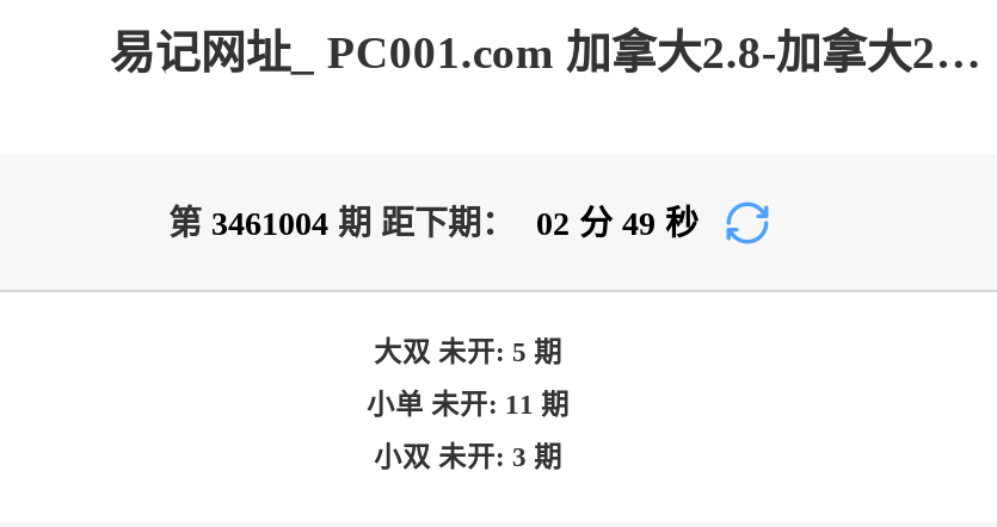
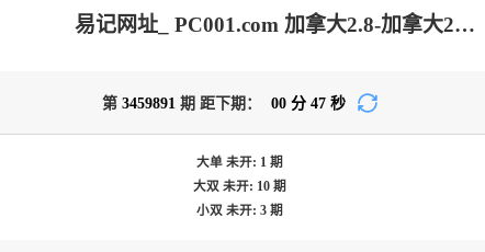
- 第3461004期 距下期： 02分 49秒
+ 第3459891期 距下期： 00分 47秒

- 大双未开: 5期
+ 大单未开: 1期

- 小单未开: 11期
+ 大双未开: 10期
